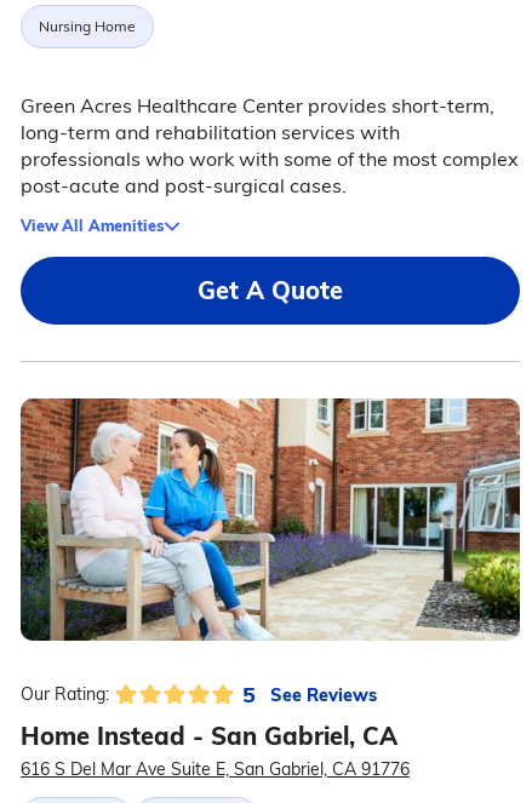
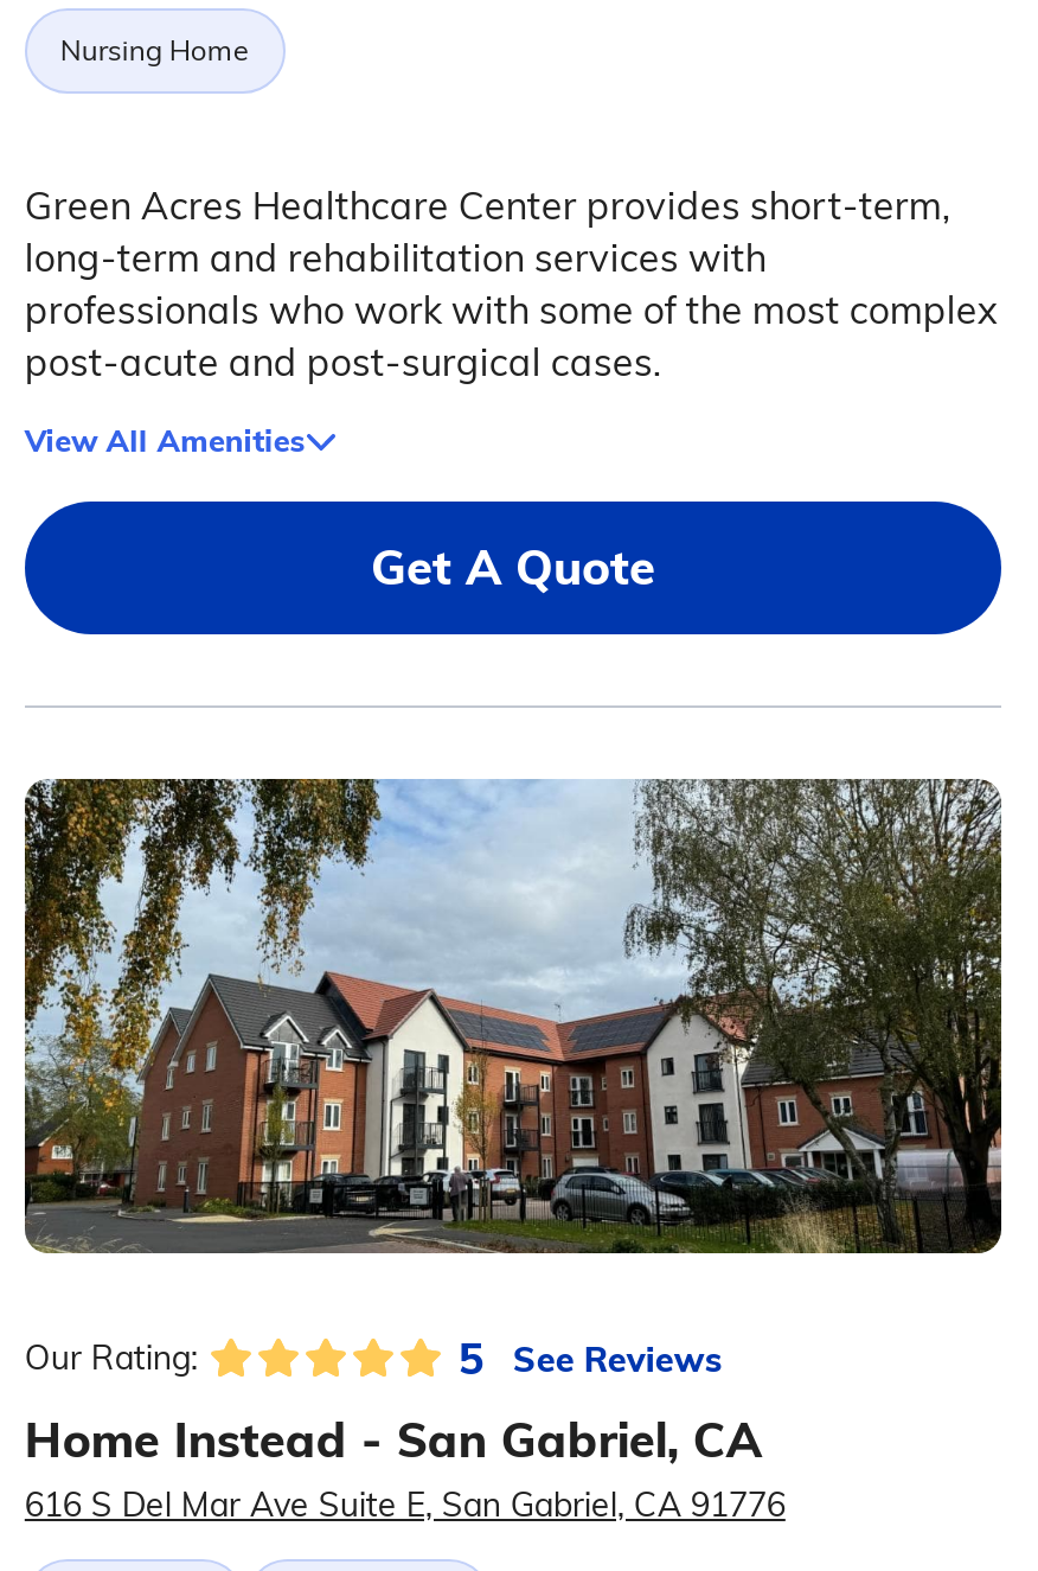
- [image]
+ [image]
